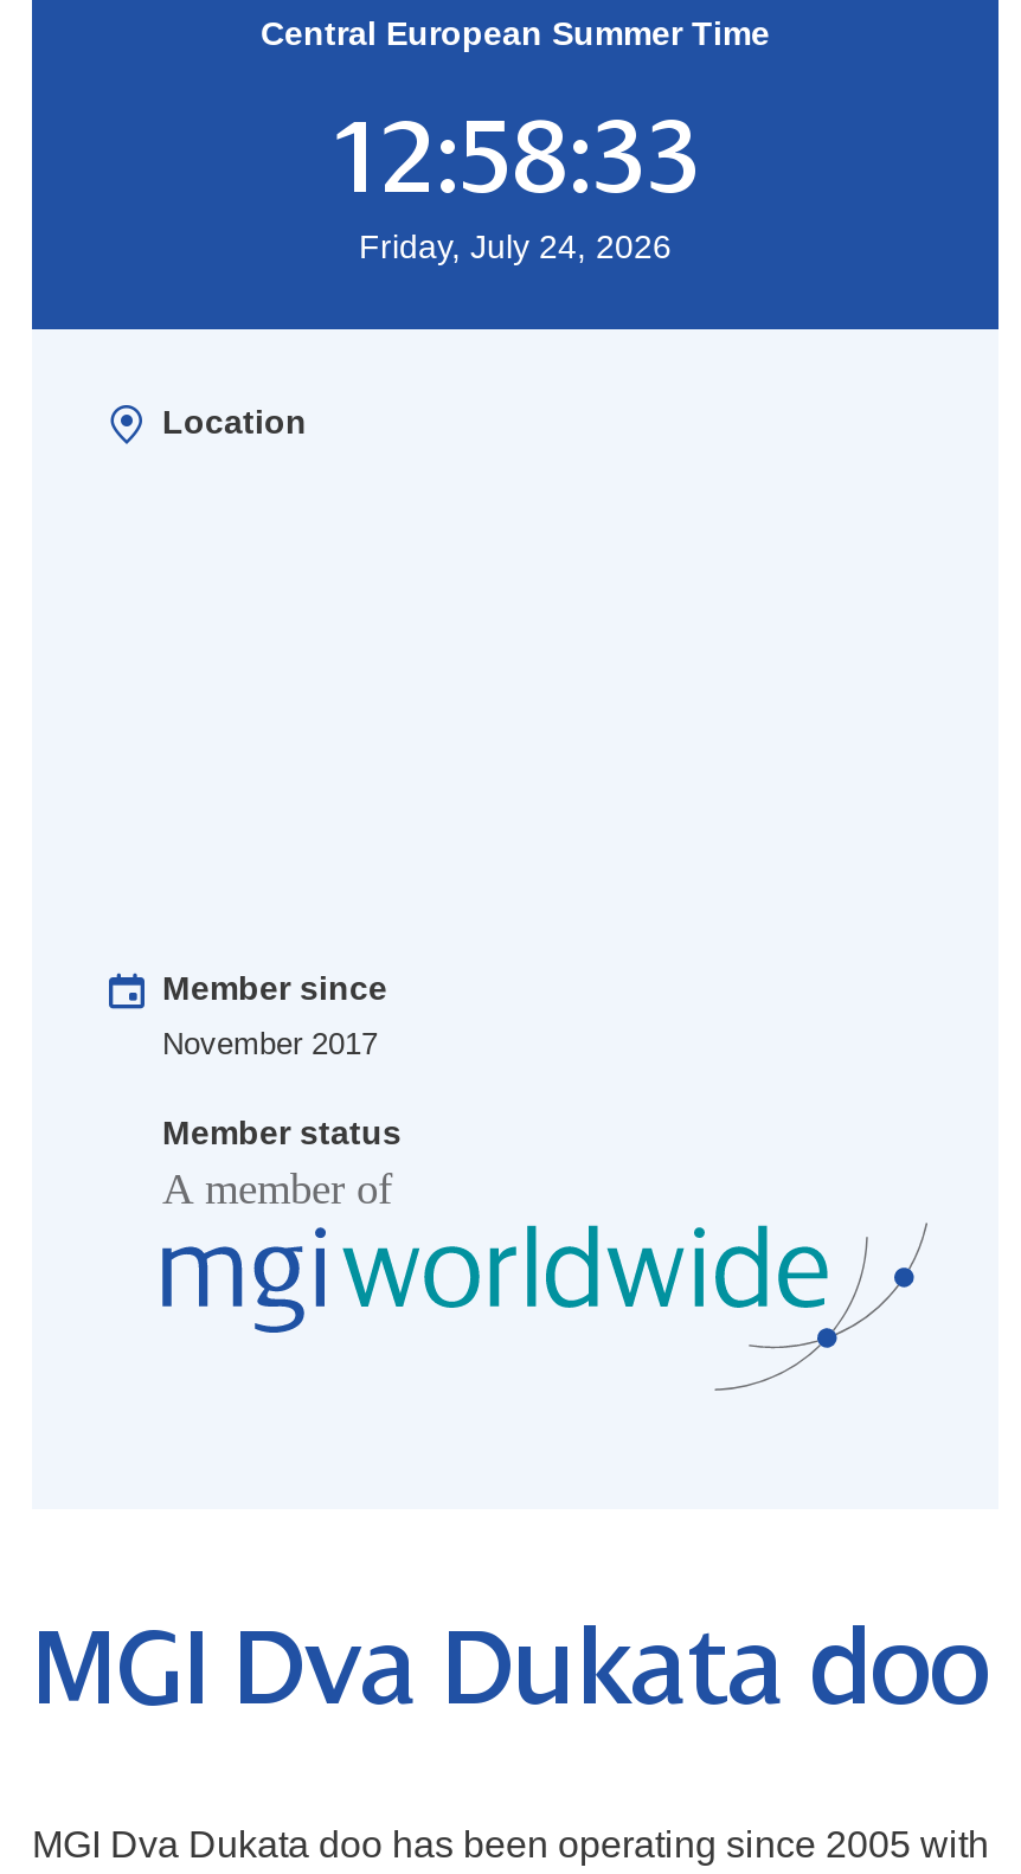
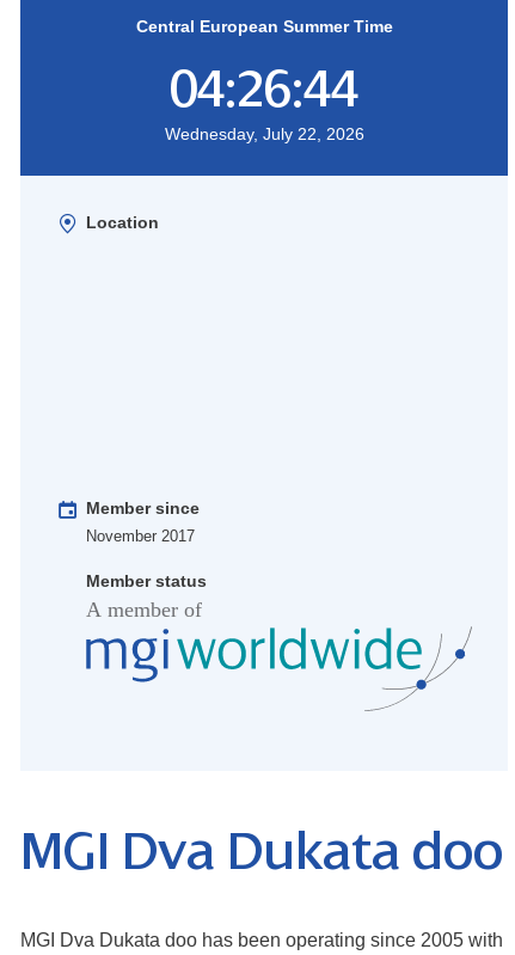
- 12:58:33
+ 04:26:44

- Friday, July 24, 2026
+ Wednesday, July 22, 2026
